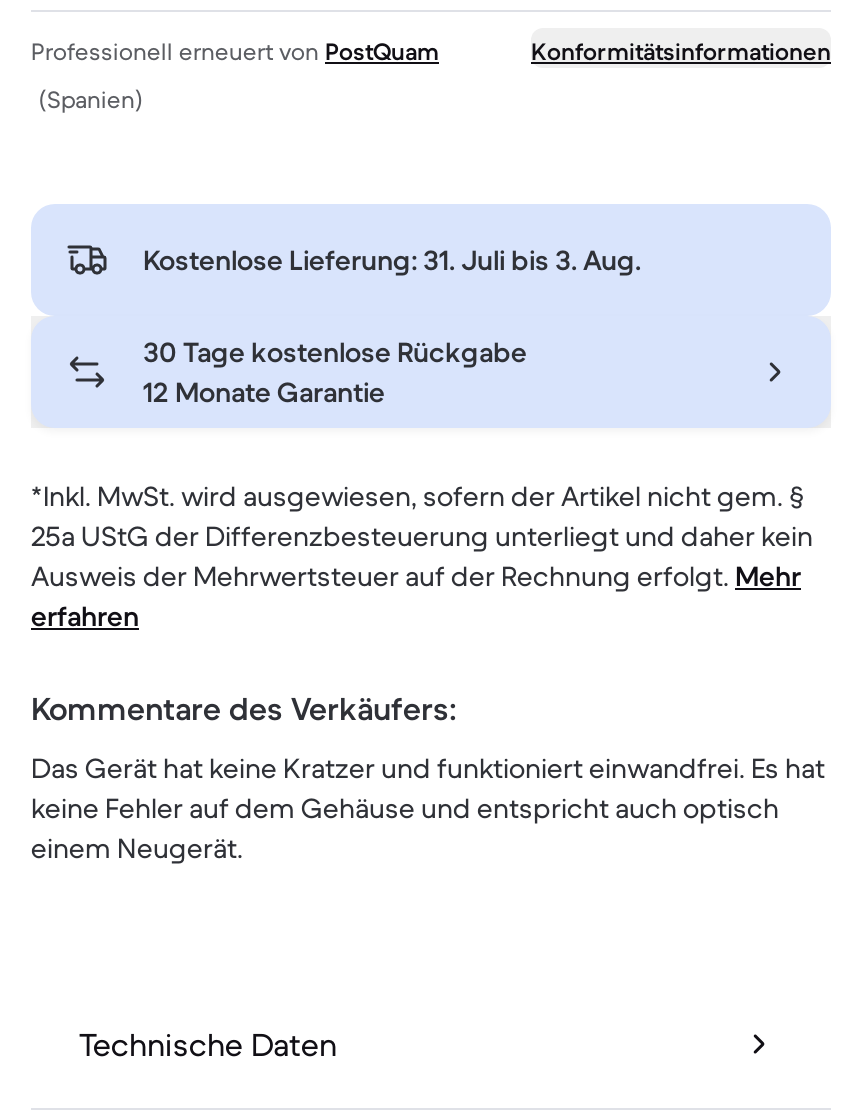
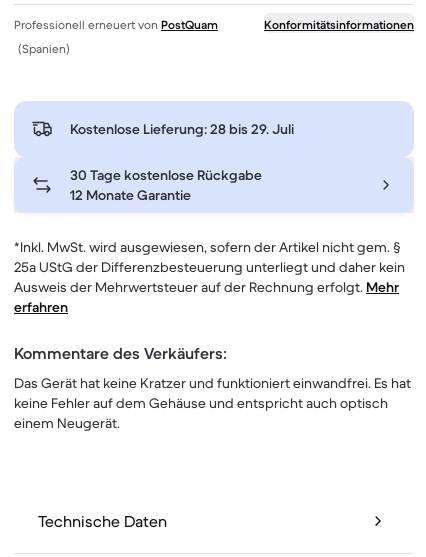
- Kostenlose Lieferung: 31. Juli bis 3. Aug.
+ Kostenlose Lieferung: 28 bis 29. Juli
